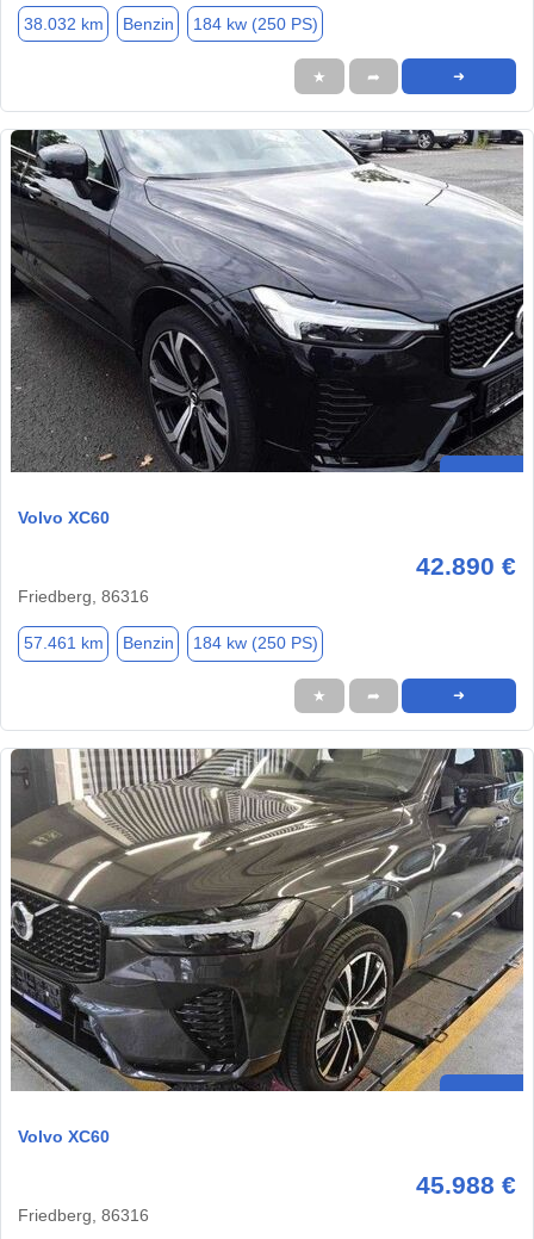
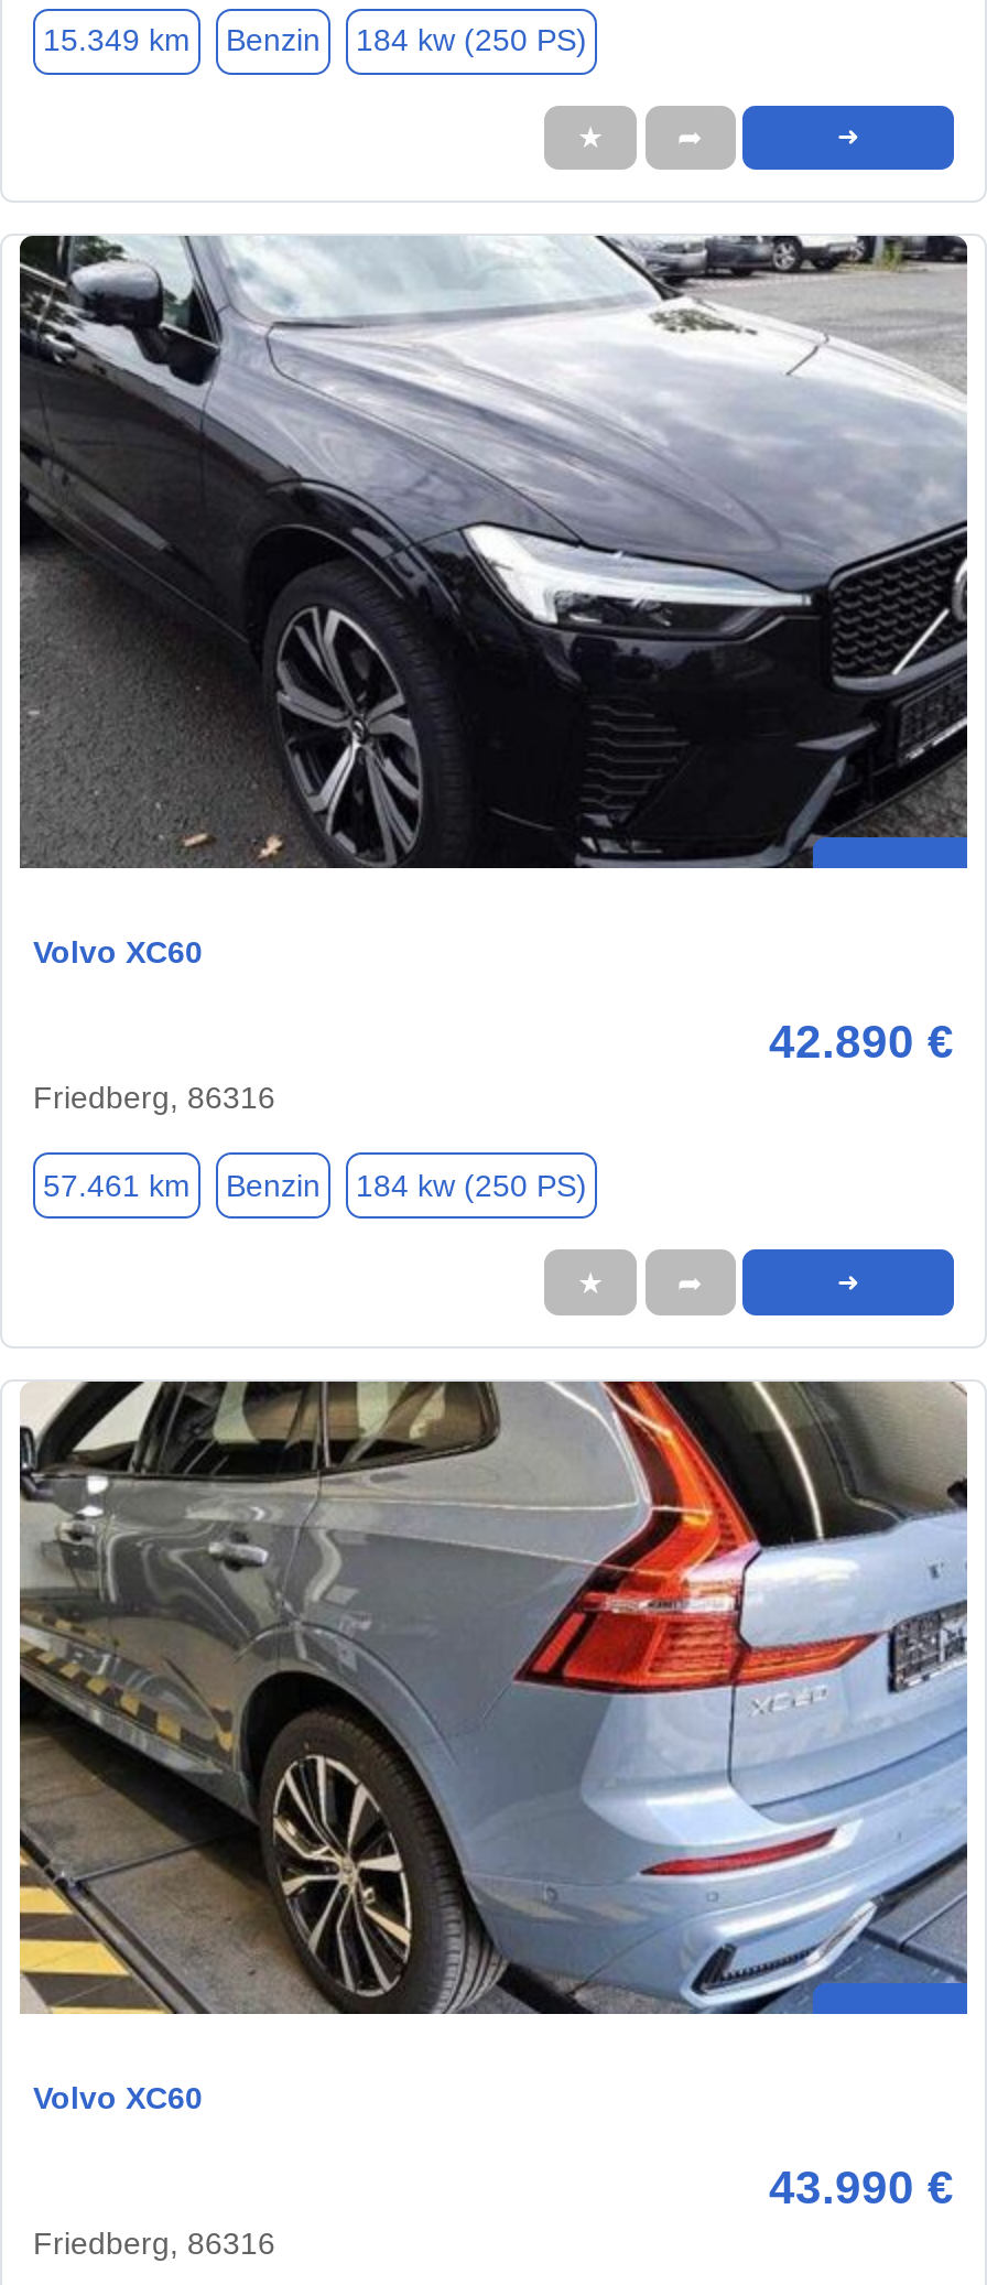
- 38.032 km Benzin 184 kw (250 PS)
+ 15.349 km Benzin 184 kw (250 PS)

- [image]
+ [image]

- 45.988 €
+ 43.990 €
